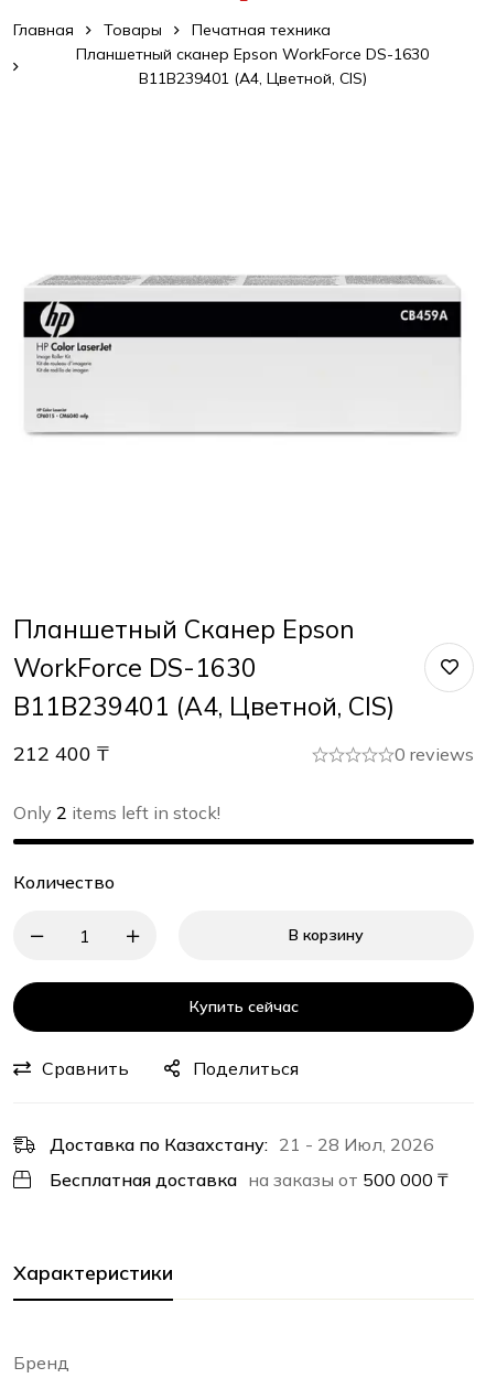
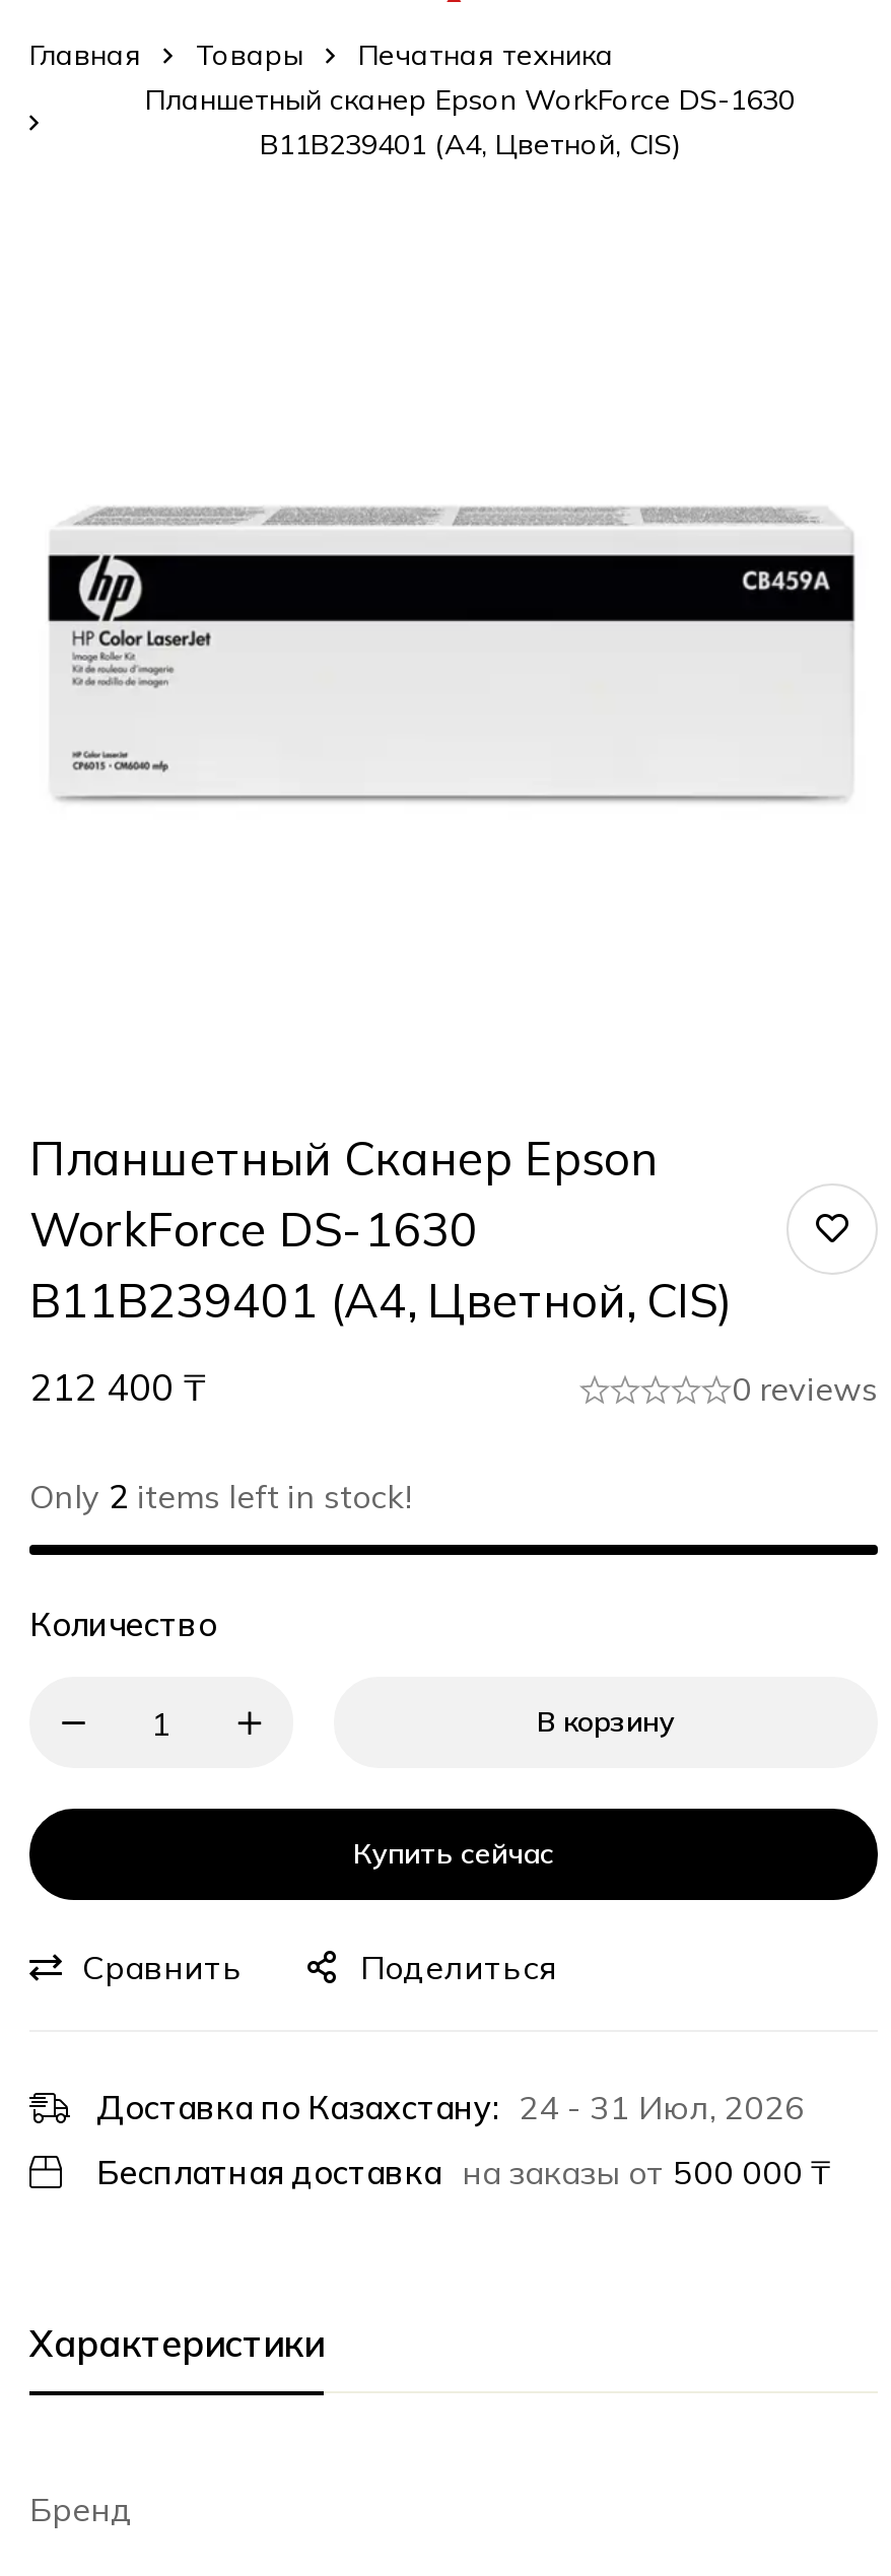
- Доставка по Казахстану: 21 - 28 Июл, 2026
+ Доставка по Казахстану: 24 - 31 Июл, 2026
